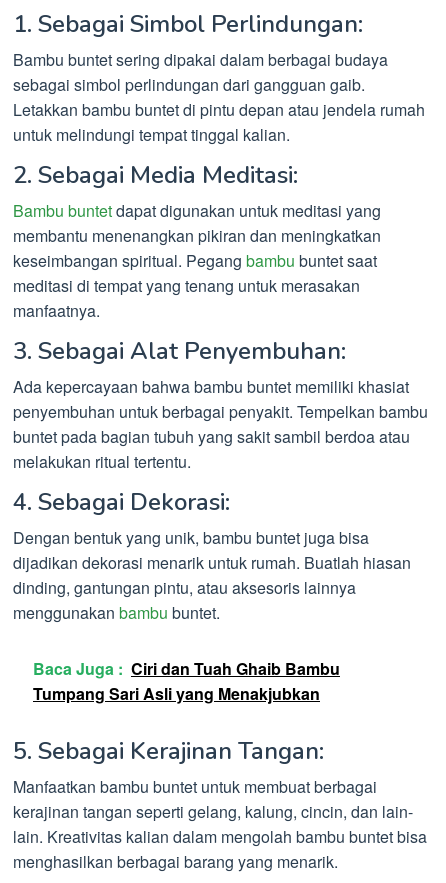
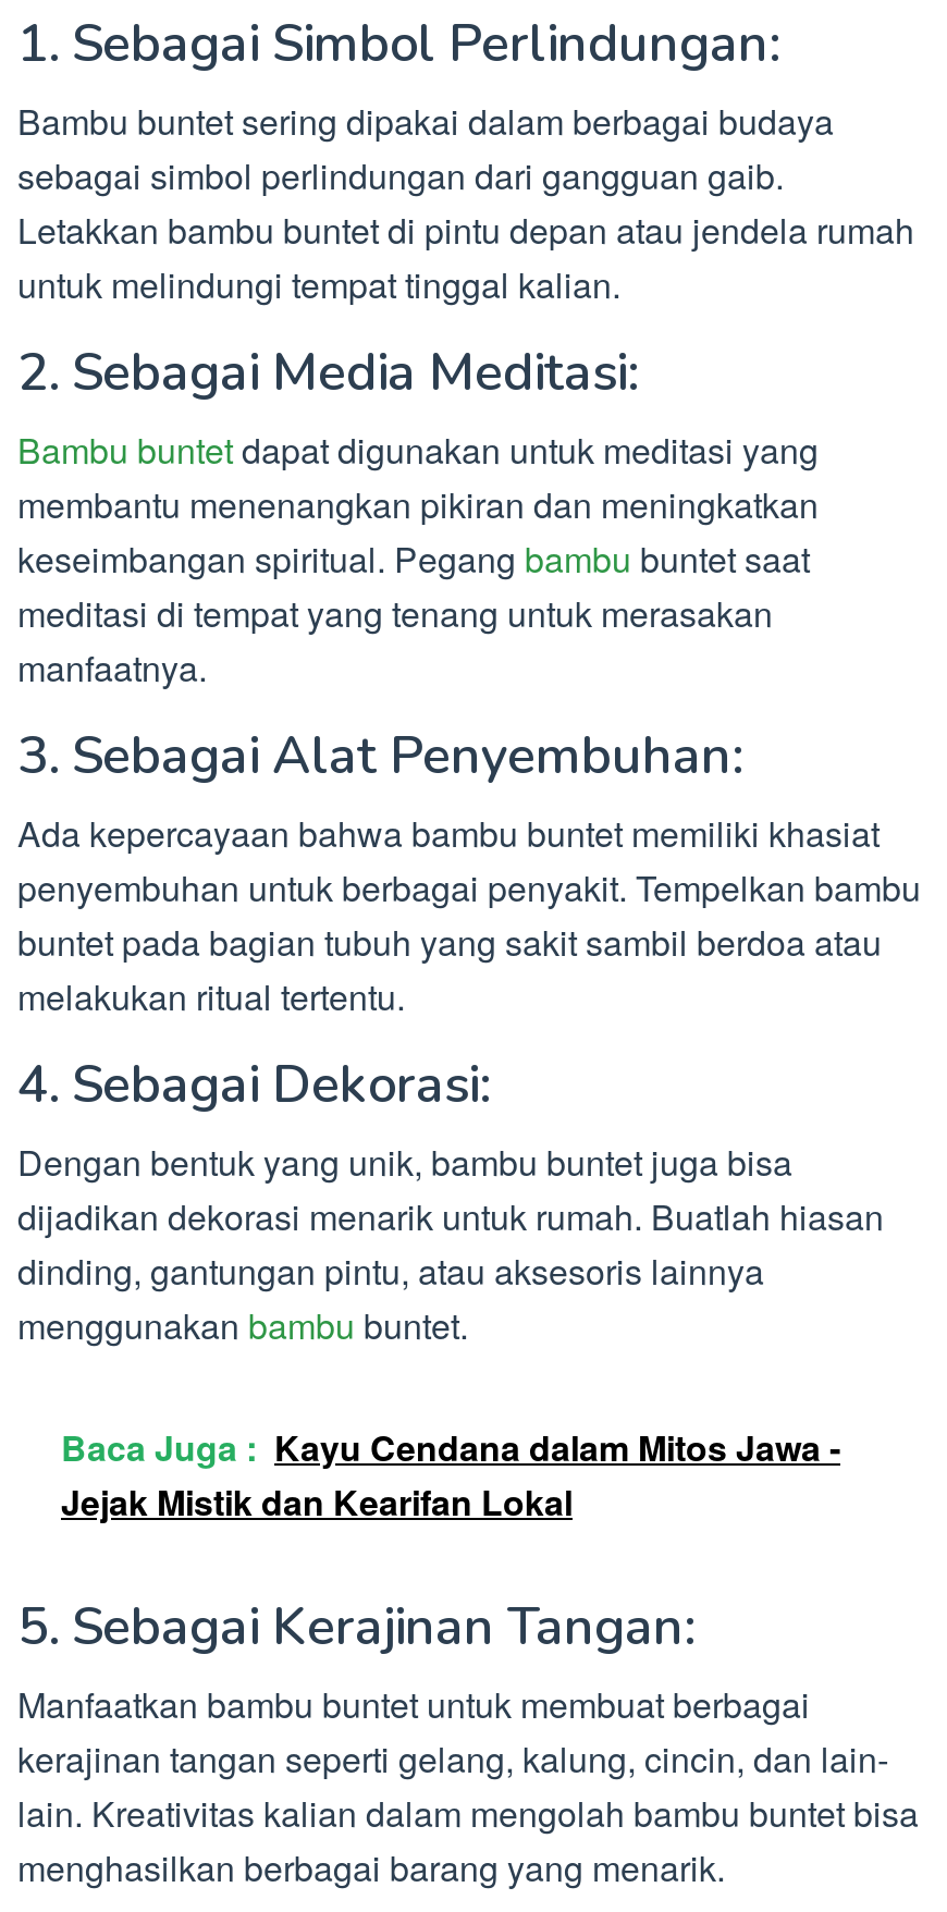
- Baca Juga : Ciri dan Tuah Ghaib Bambu
- Tumpang Sari Asli yang Menakjubkan
+ Baca Juga : Kayu Cendana dalam Mitos Jawa -
+ Jejak Mistik dan Kearifan Lokal
